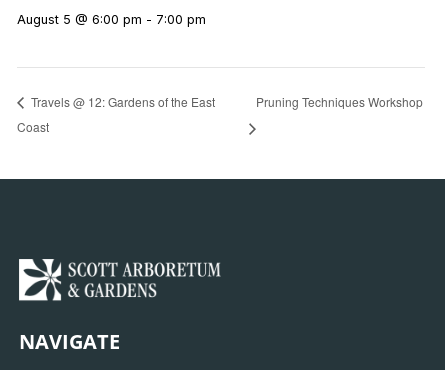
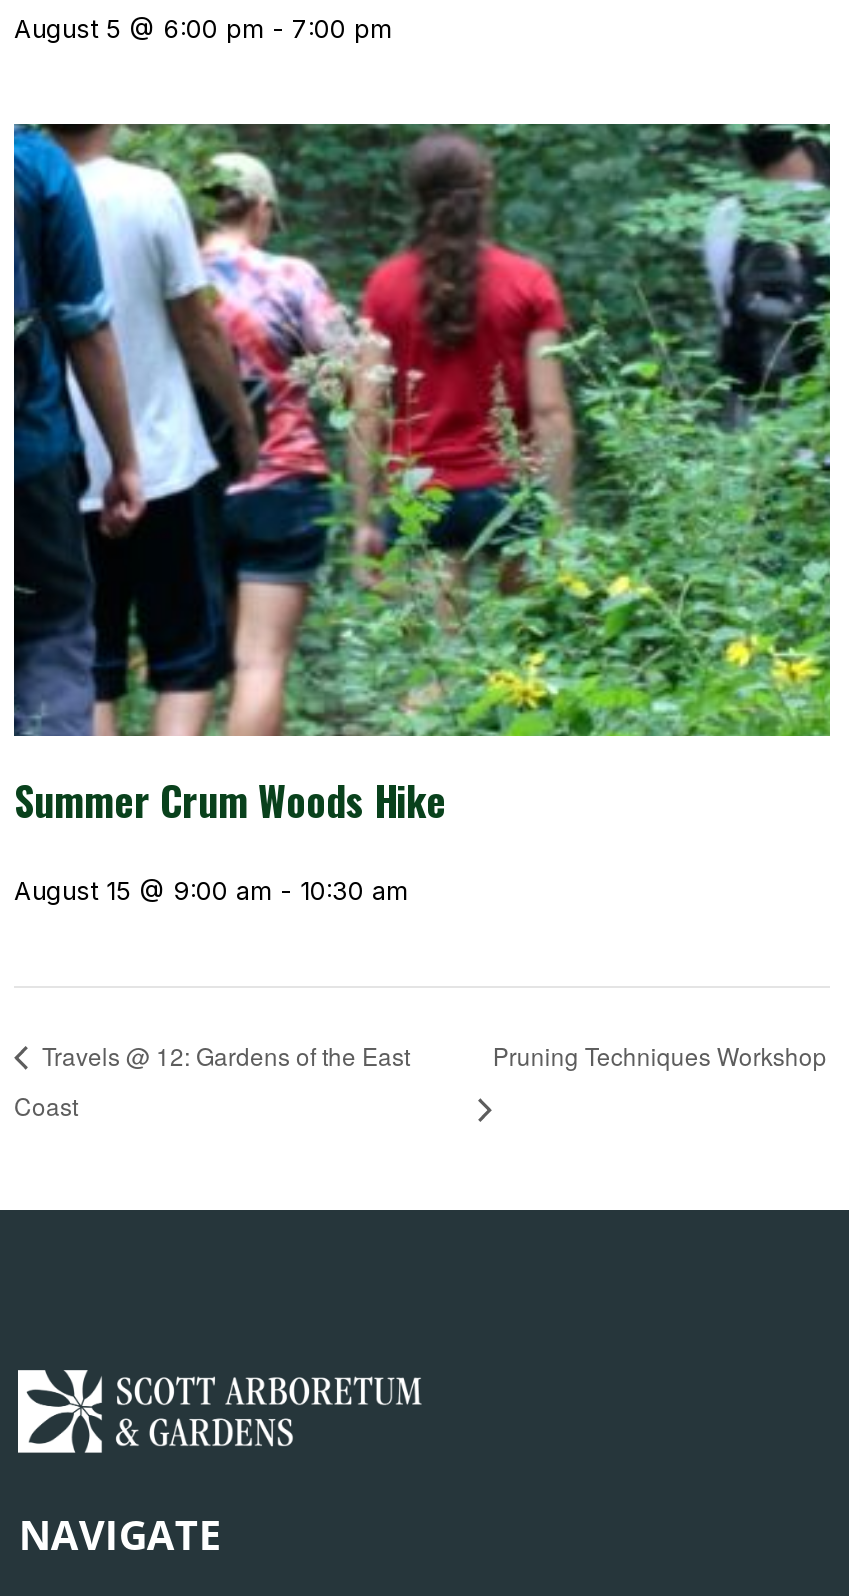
+ [image]
+ Summer Crum Woods Hike
+ August 15 @ 9:00 am - 10:30 am
